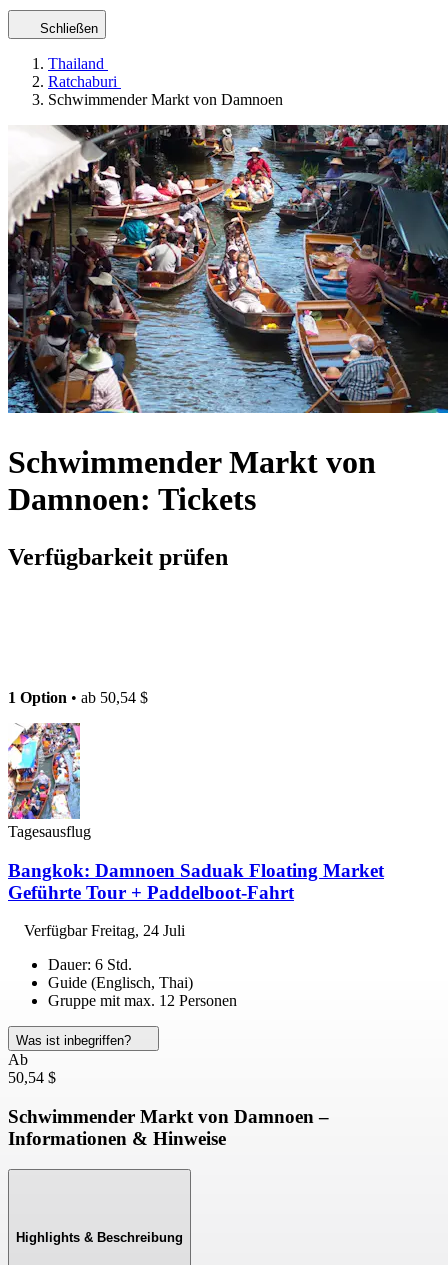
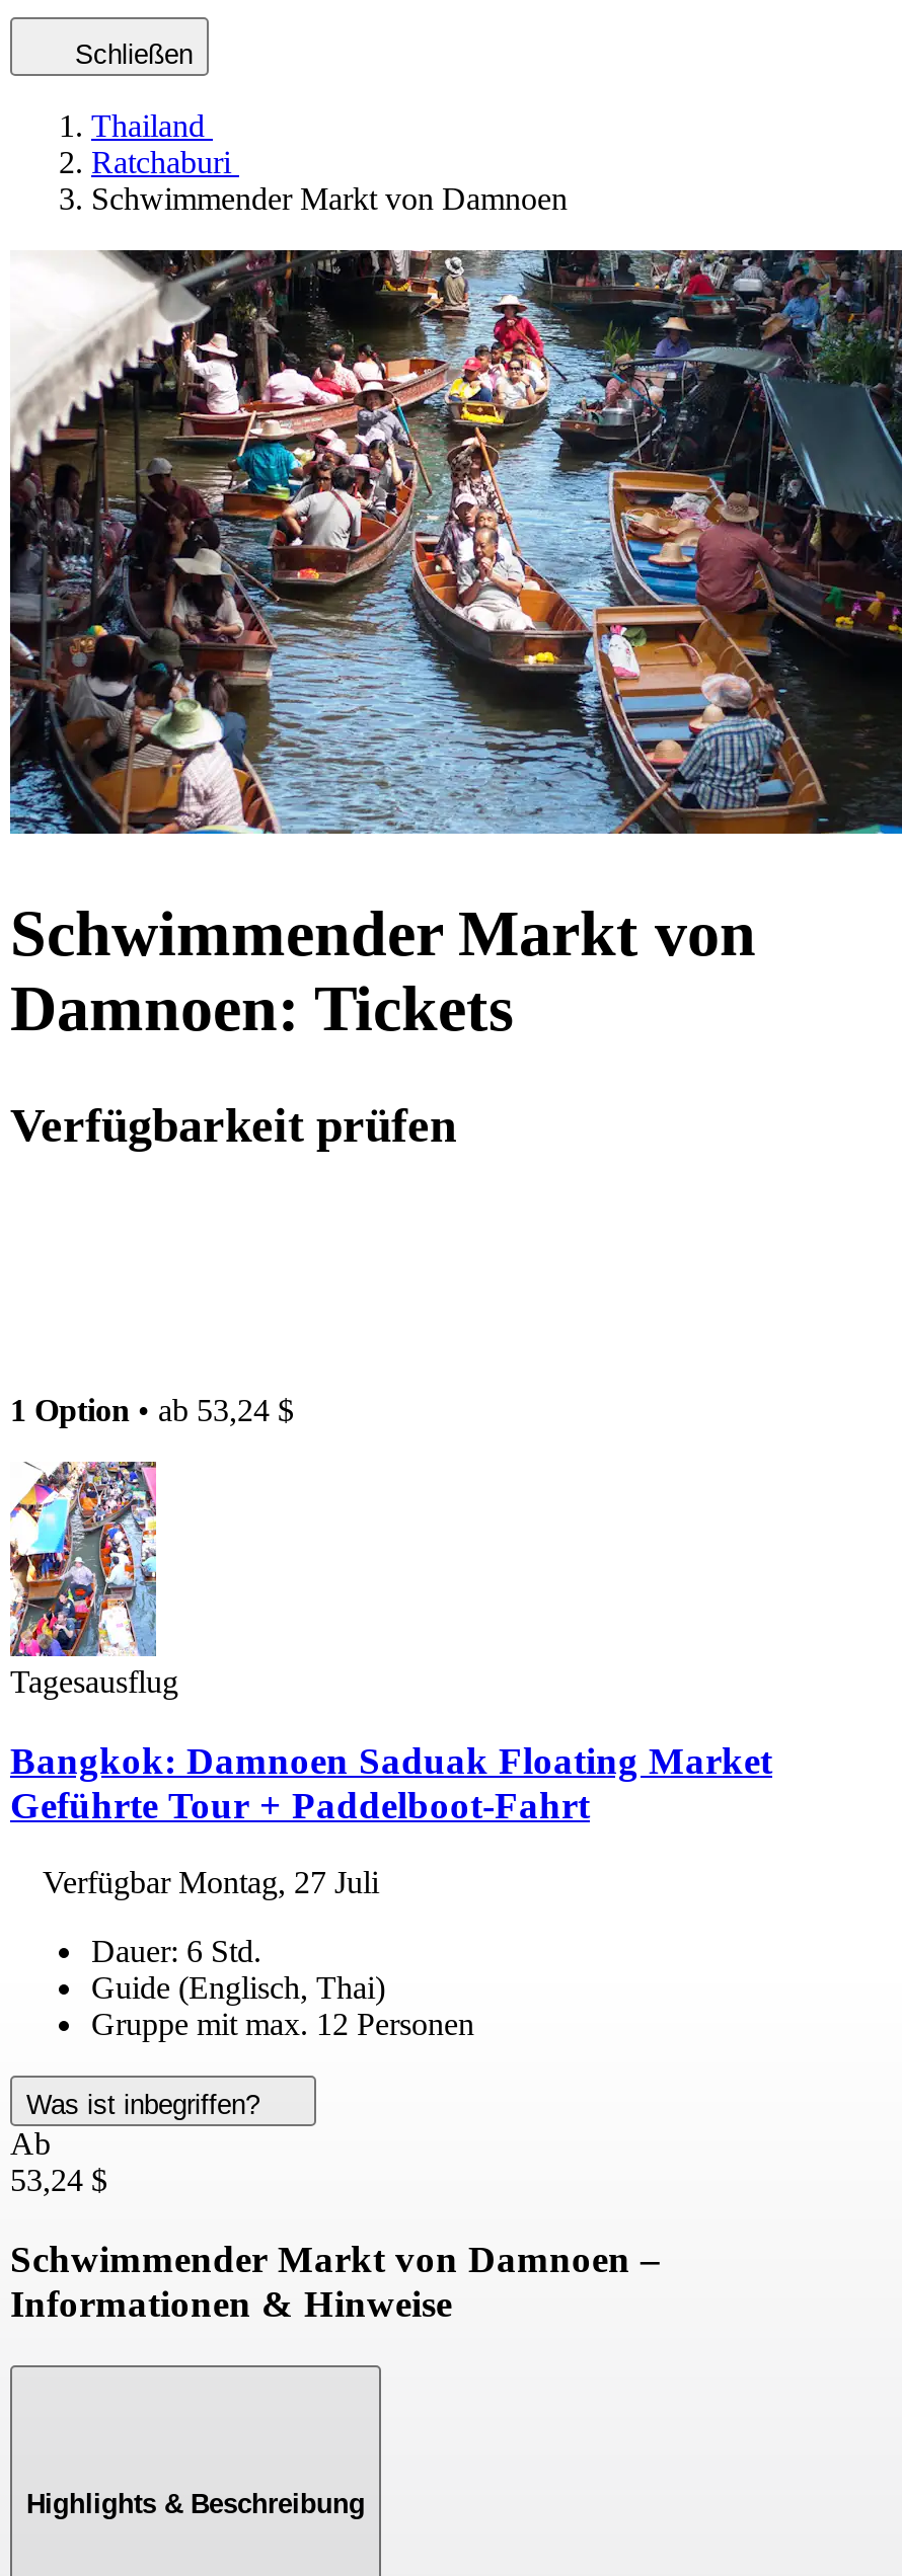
- 1 Option • ab 50,54 $
+ 1 Option • ab 53,24 $

- Verfügbar Freitag, 24 Juli
+ Verfügbar Montag, 27 Juli

- 50,54 $
+ 53,24 $
